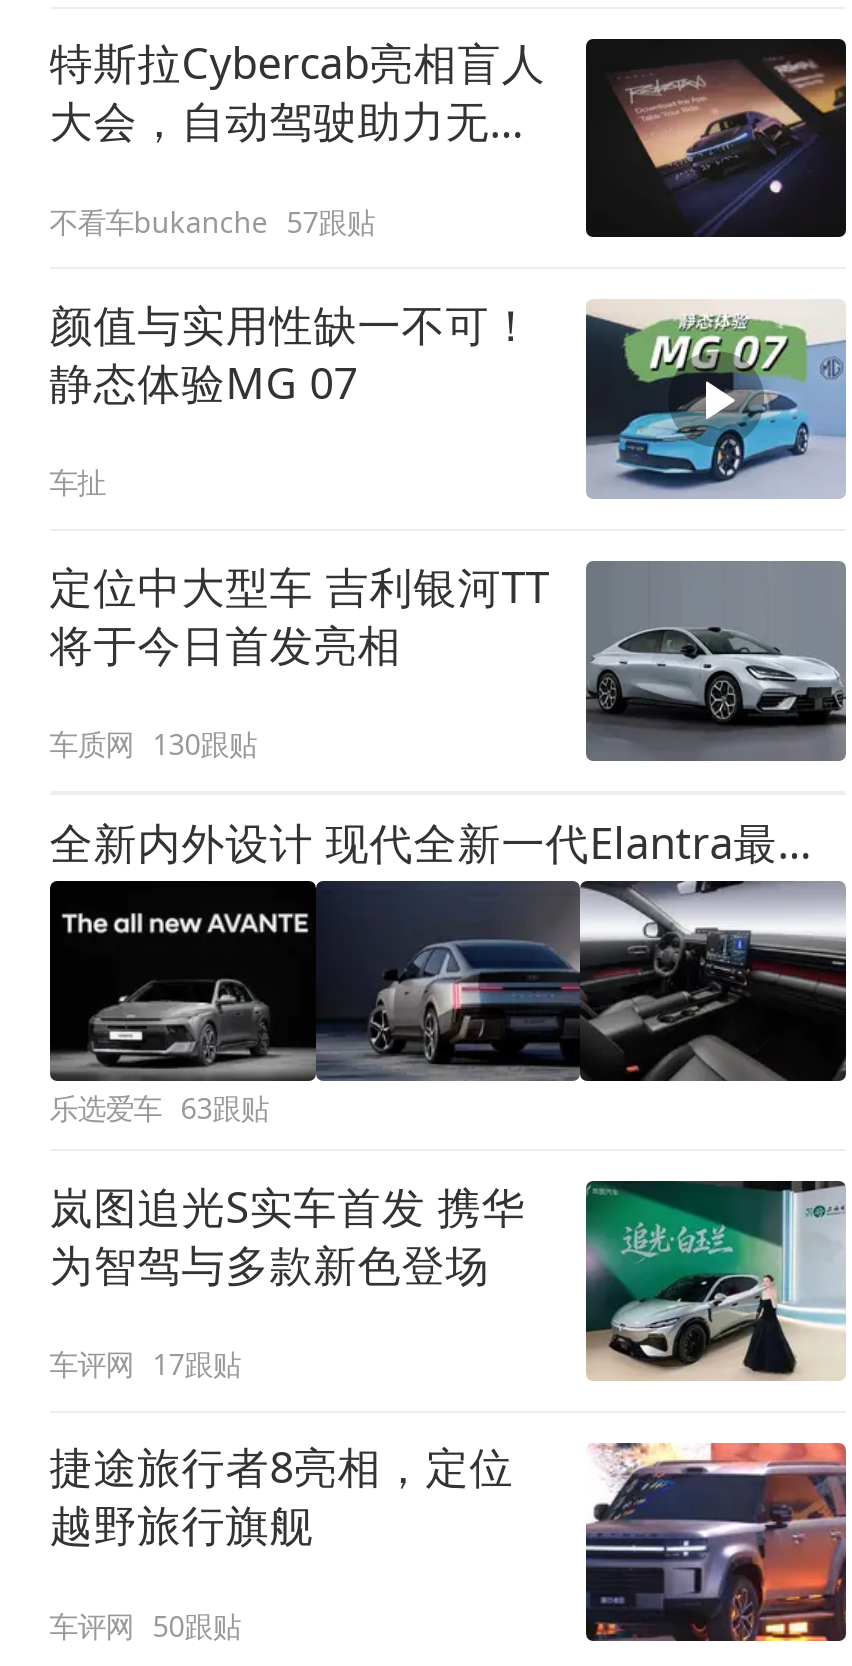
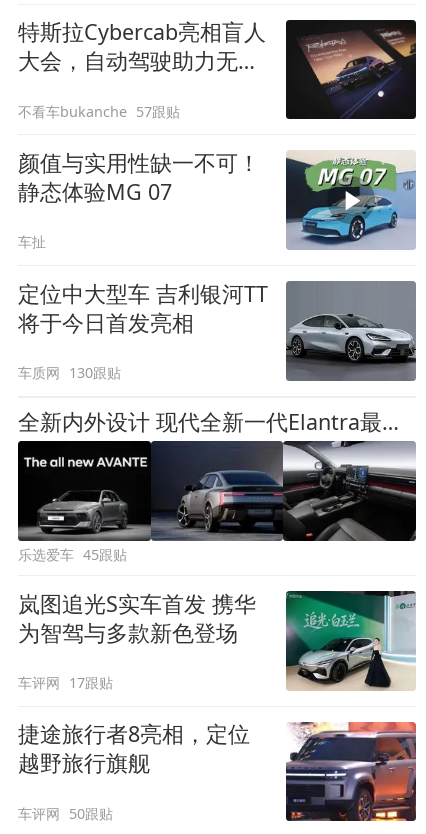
- 乐选爱车 63跟贴
+ 乐选爱车 45跟贴
